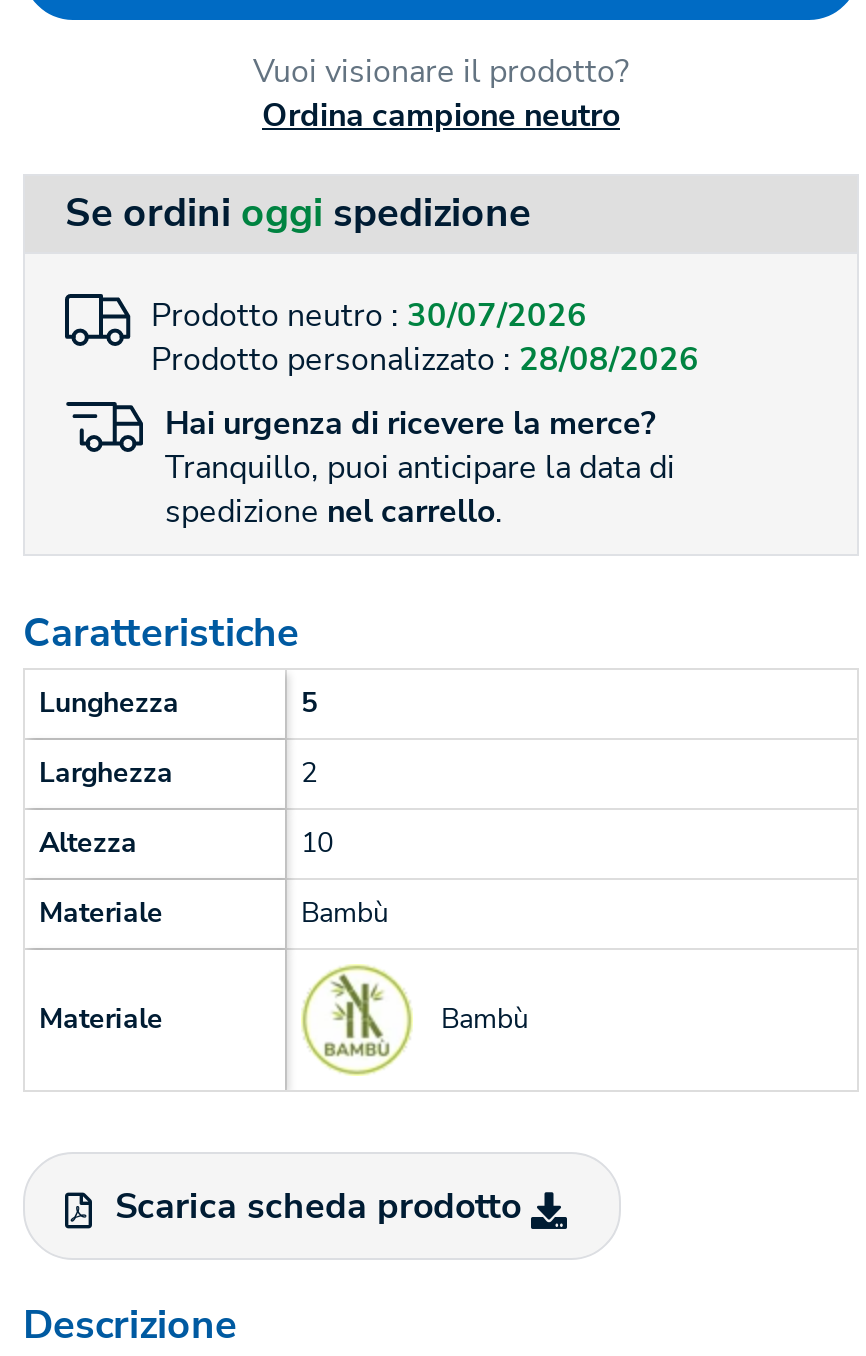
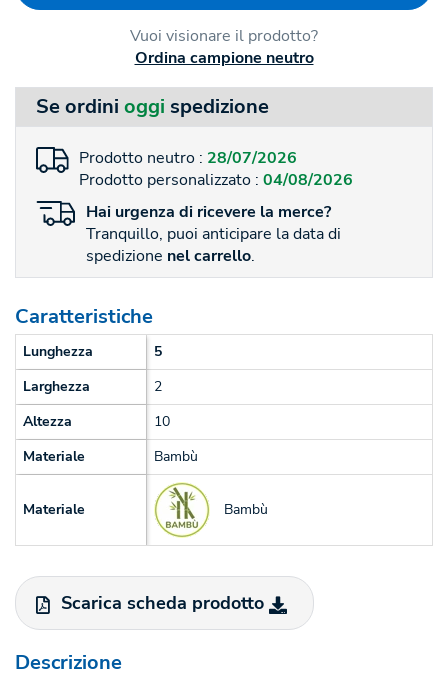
- Prodotto neutro : 30/07/2026
+ Prodotto neutro : 28/07/2026

- Prodotto personalizzato : 28/08/2026
+ Prodotto personalizzato : 04/08/2026
